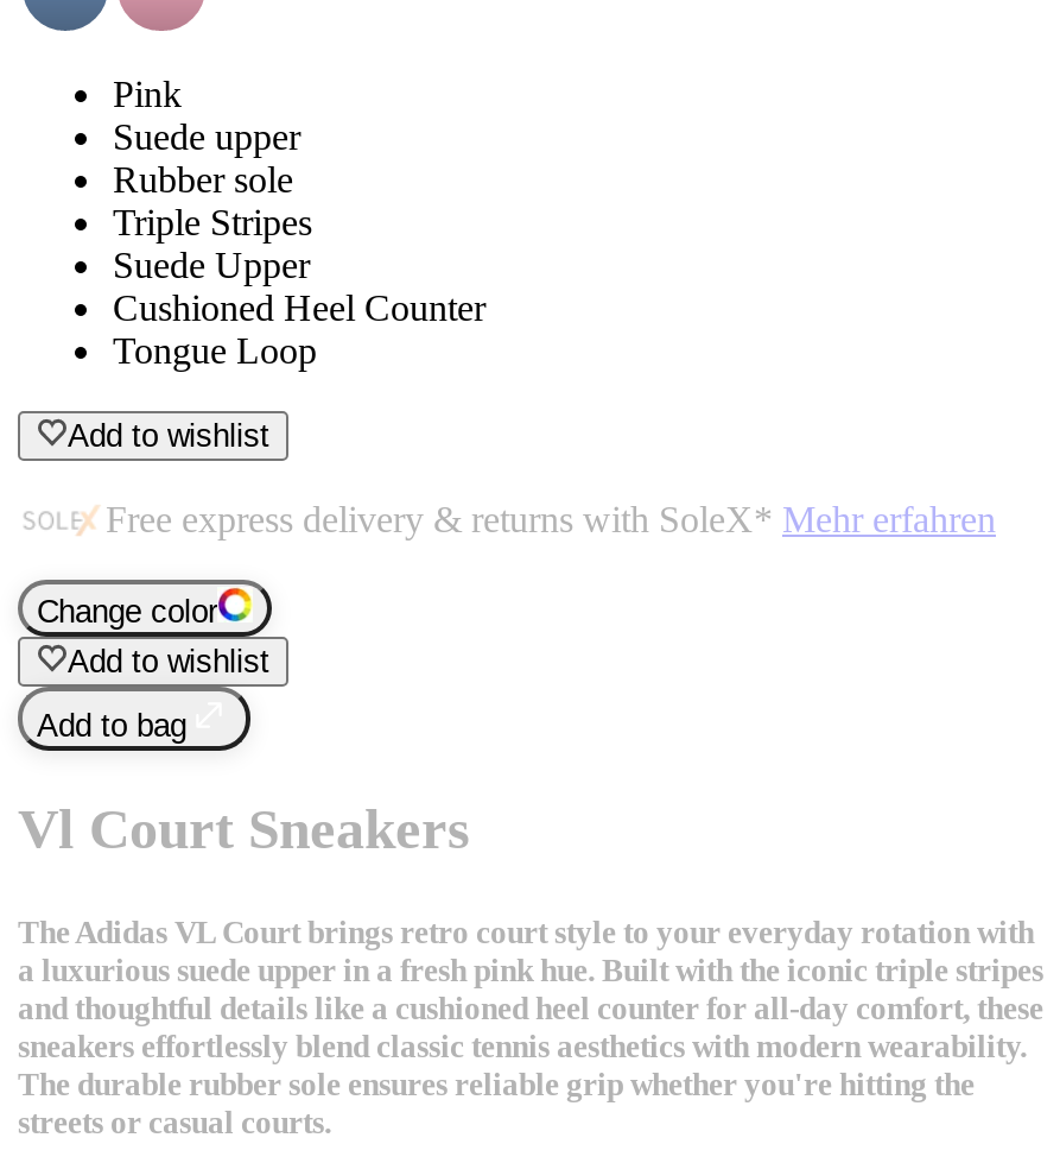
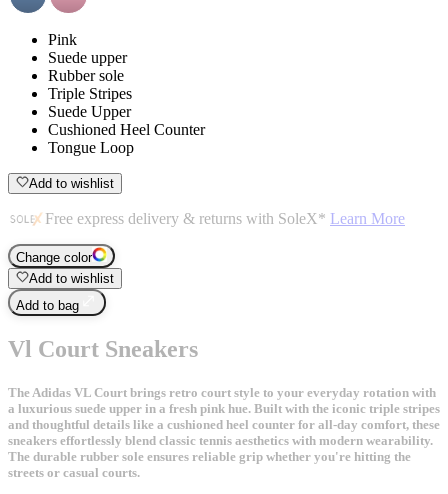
- Free express delivery & returns with SoleX* Mehr erfahren
+ Free express delivery & returns with SoleX* Learn More
